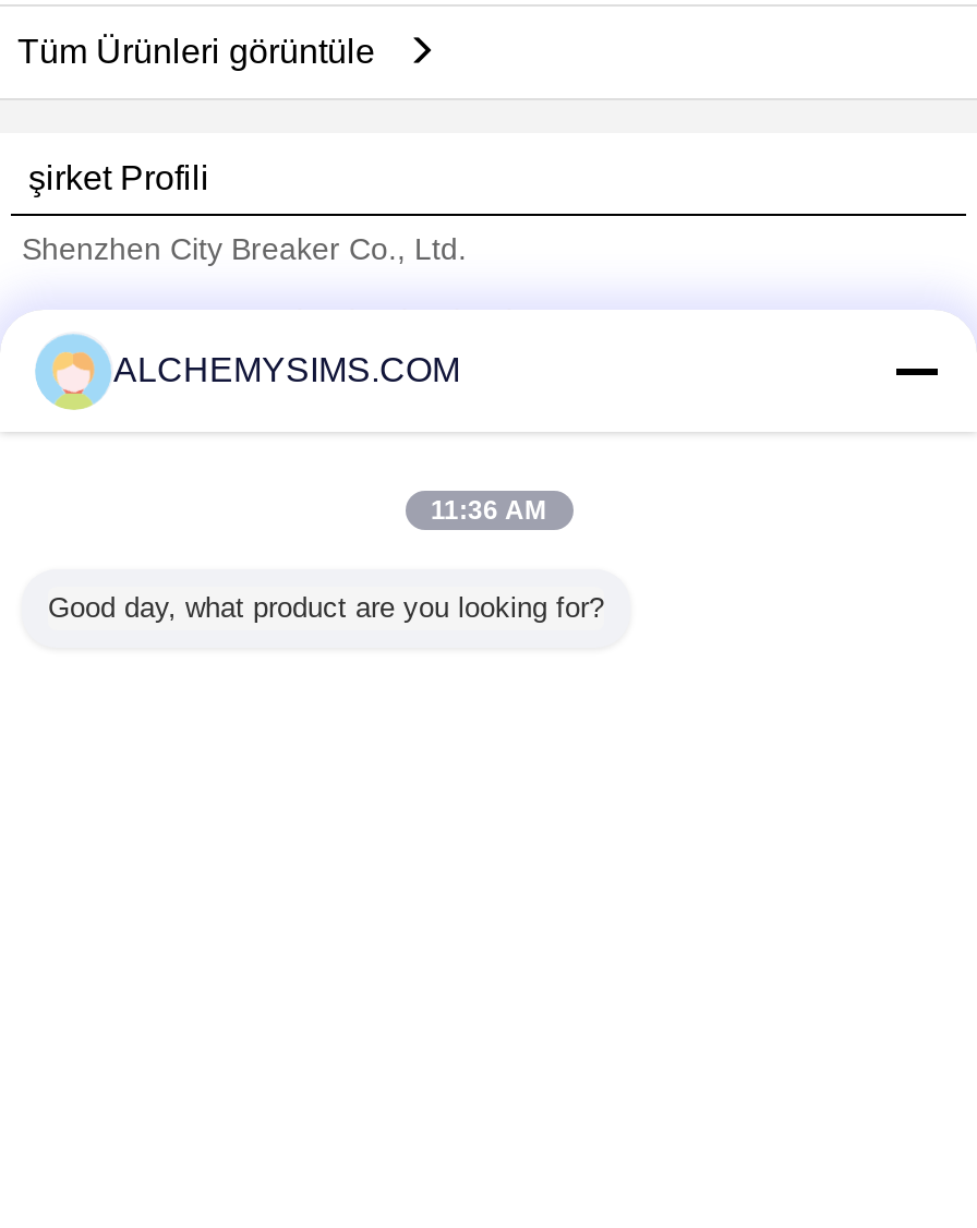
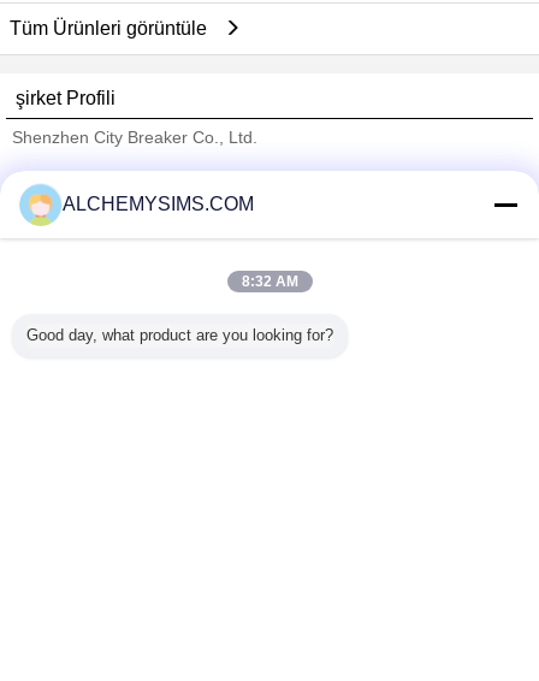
- 11:36 AM
+ 8:32 AM
